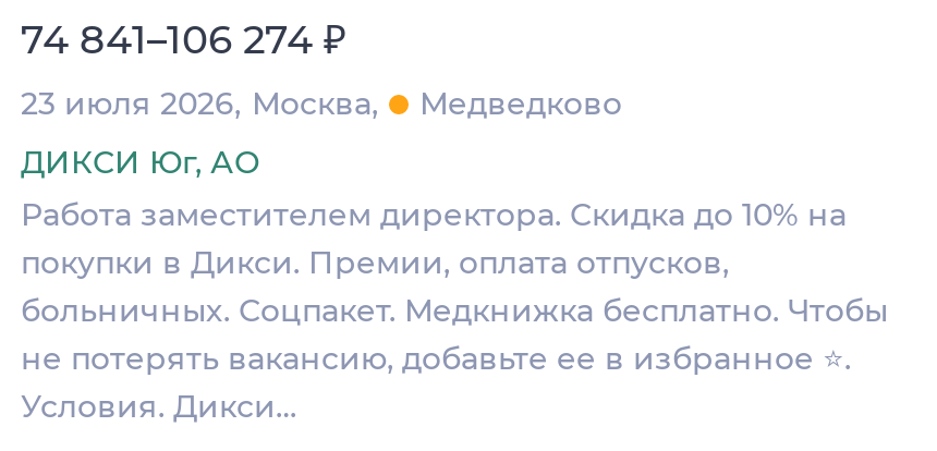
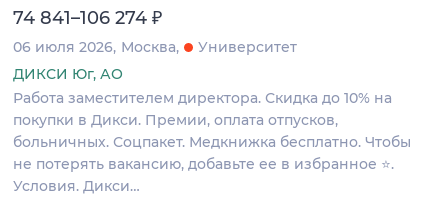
- 23 июля 2026 Москва
- Медведково
+ 06 июля 2026 Москва
+ Университет
